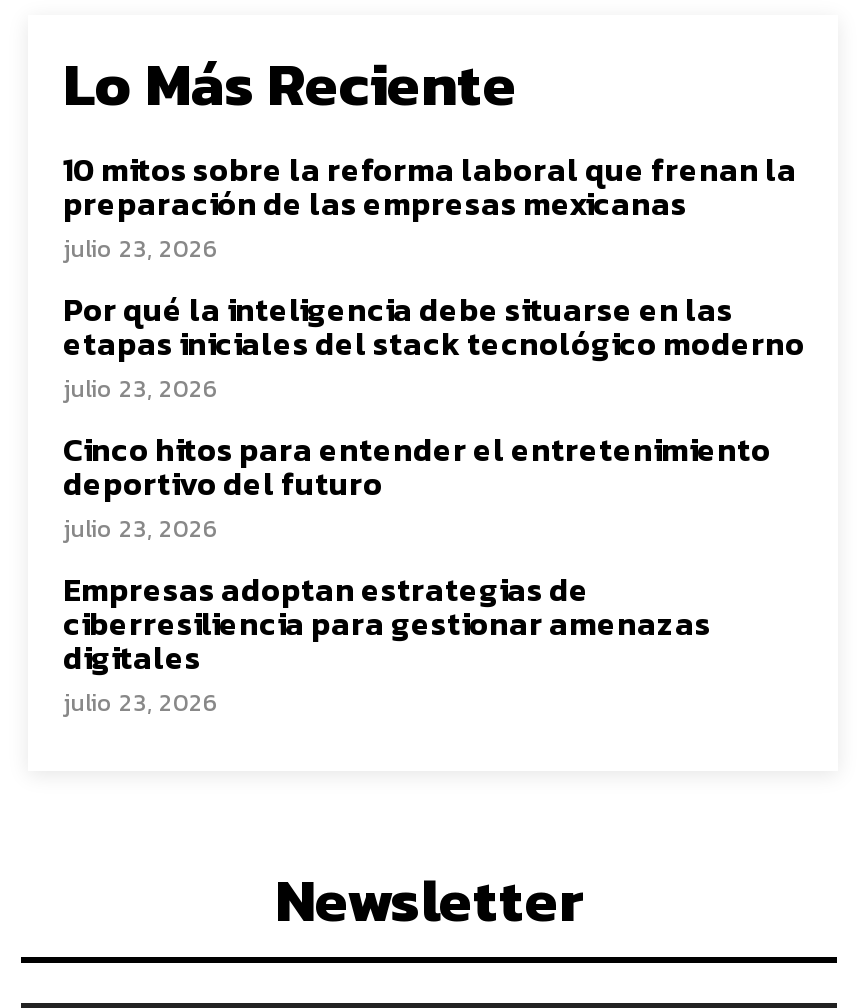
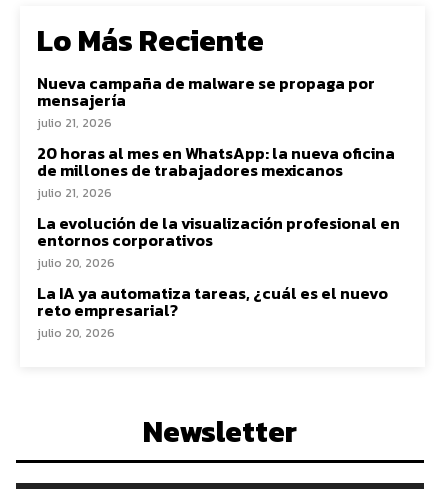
- 10 mitos sobre la reforma laboral que frenan la
- preparación de las empresas mexicanas
- julio 23, 2026
- Por qué la inteligencia debe situarse en las
- etapas iniciales del stack tecnológico moderno
- julio 23, 2026
- Cinco hitos para entender el entretenimiento
- deportivo del futuro
- julio 23, 2026
- Empresas adoptan estrategias de
- ciberresiliencia para gestionar amenazas
- digitales
- julio 23, 2026
+ Nueva campaña de malware se propaga por
+ mensajería
+ julio 21, 2026
+ 20 horas al mes en WhatsApp: la nueva oficina
+ de millones de trabajadores mexicanos
+ julio 21, 2026
+ La evolución de la visualización profesional en
+ entornos corporativos
+ julio 20, 2026
+ La IA ya automatiza tareas, ¿cuál es el nuevo
+ reto empresarial?
+ julio 20, 2026
